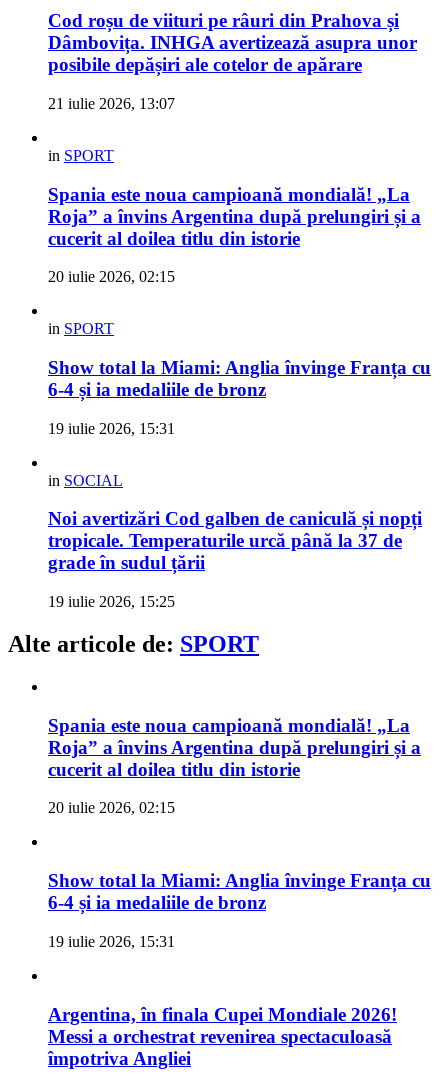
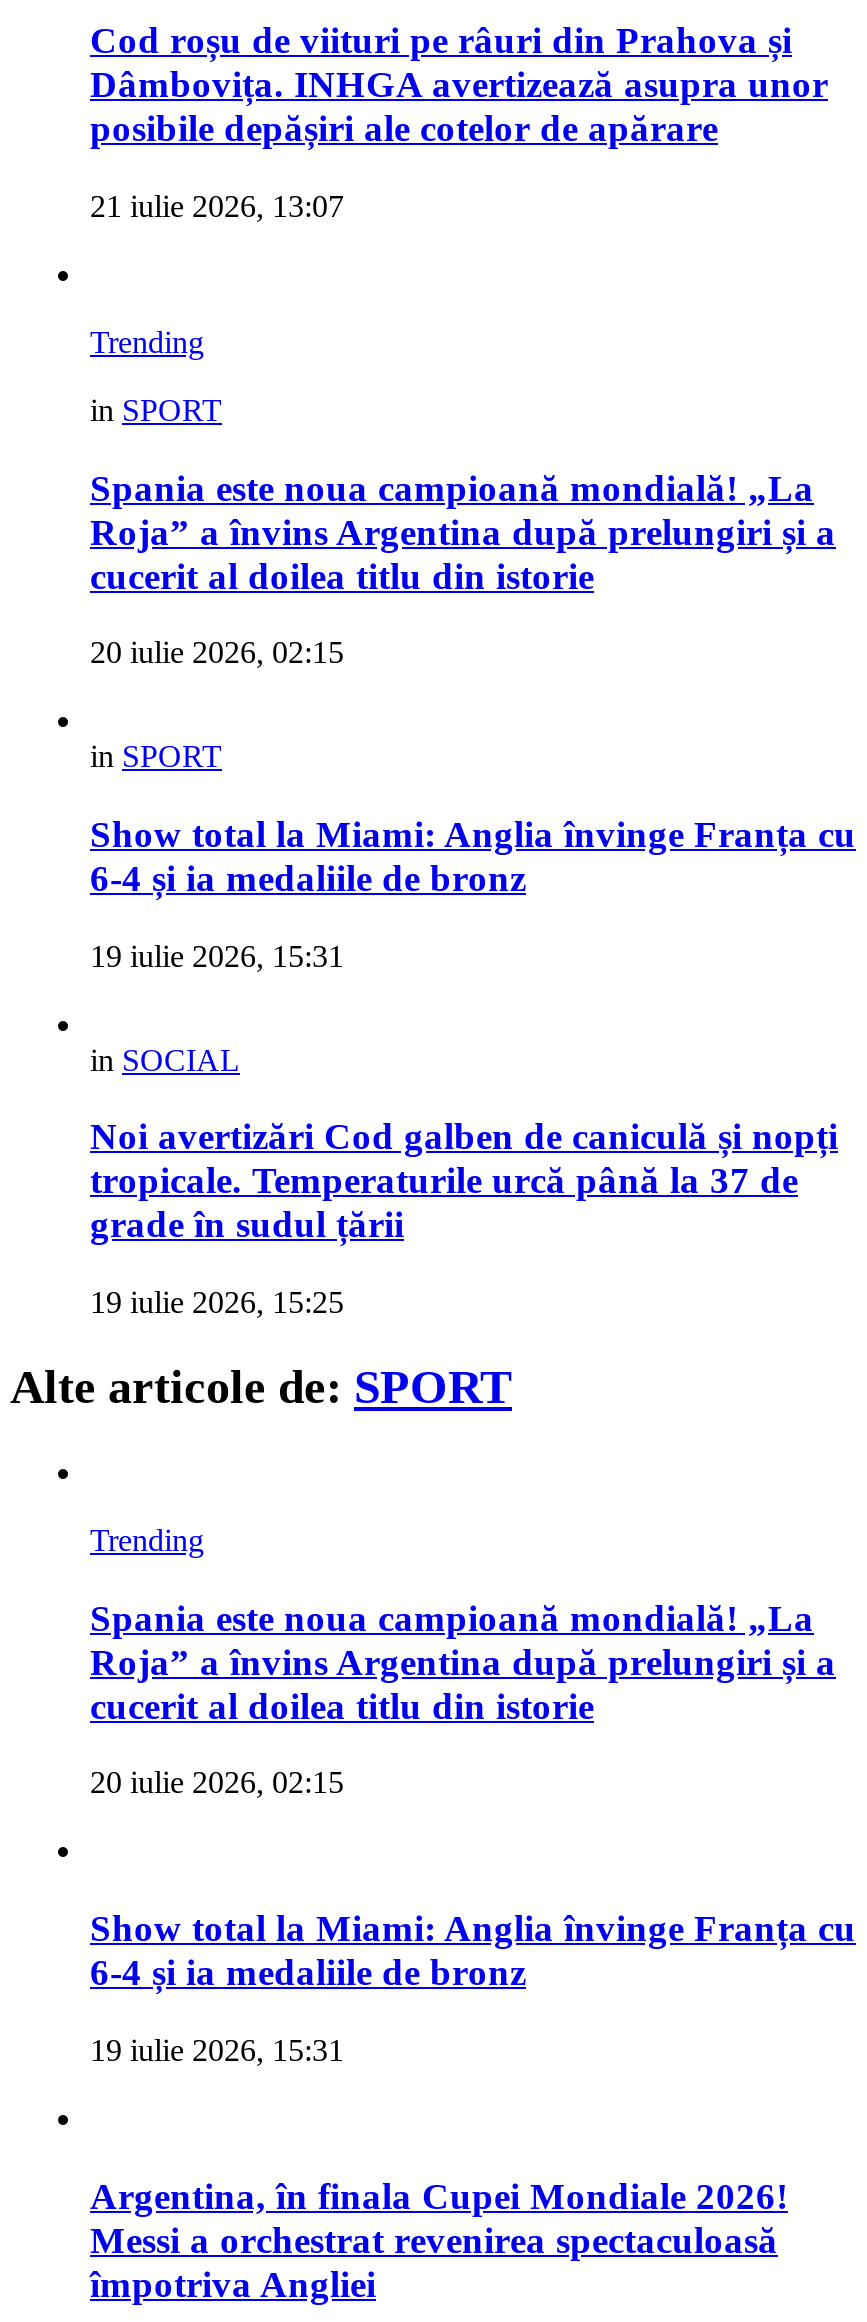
+ Trending

+ Trending
